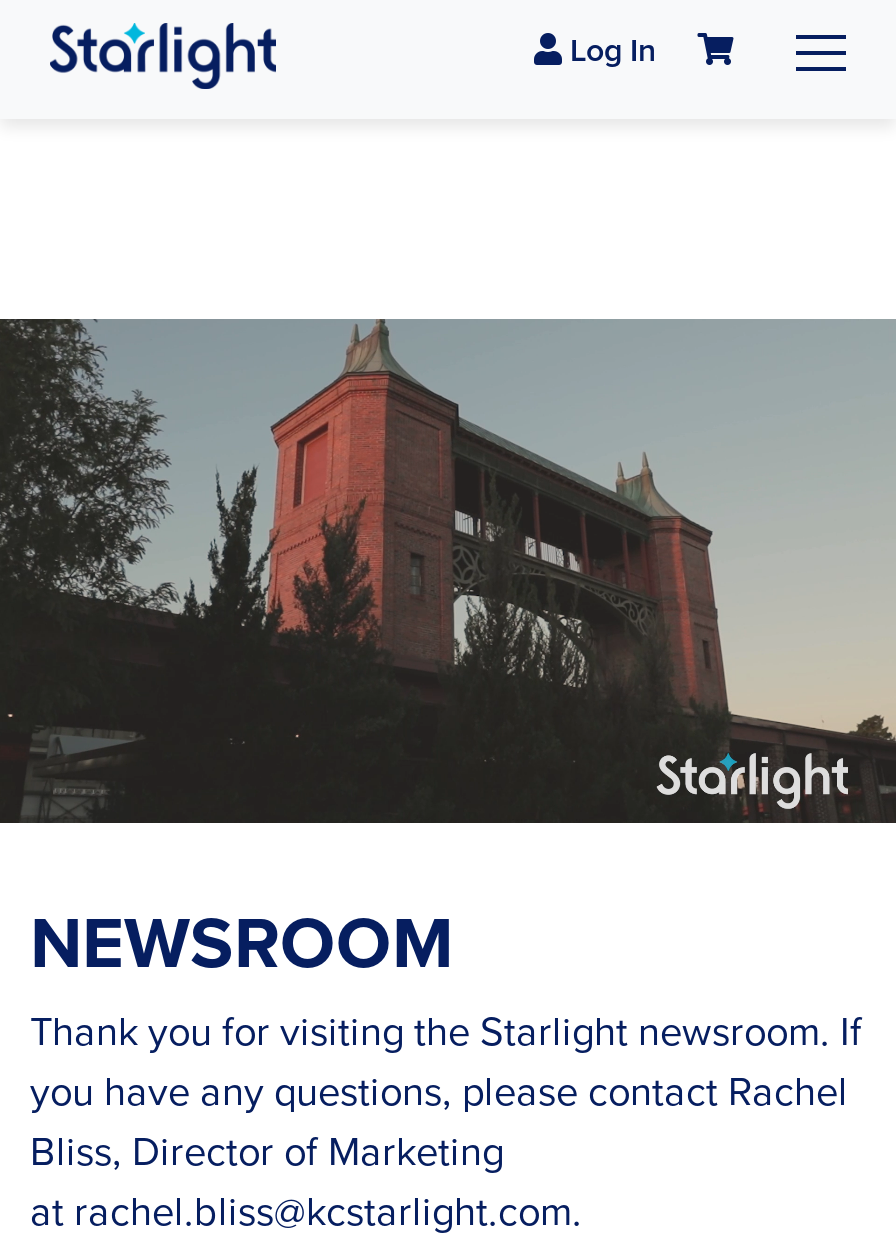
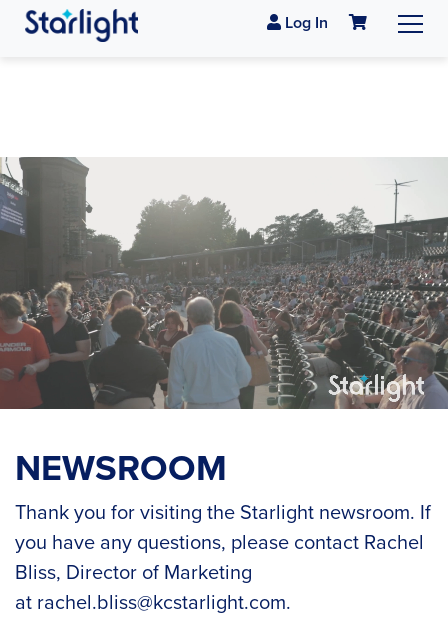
- [image]
+ [image]
